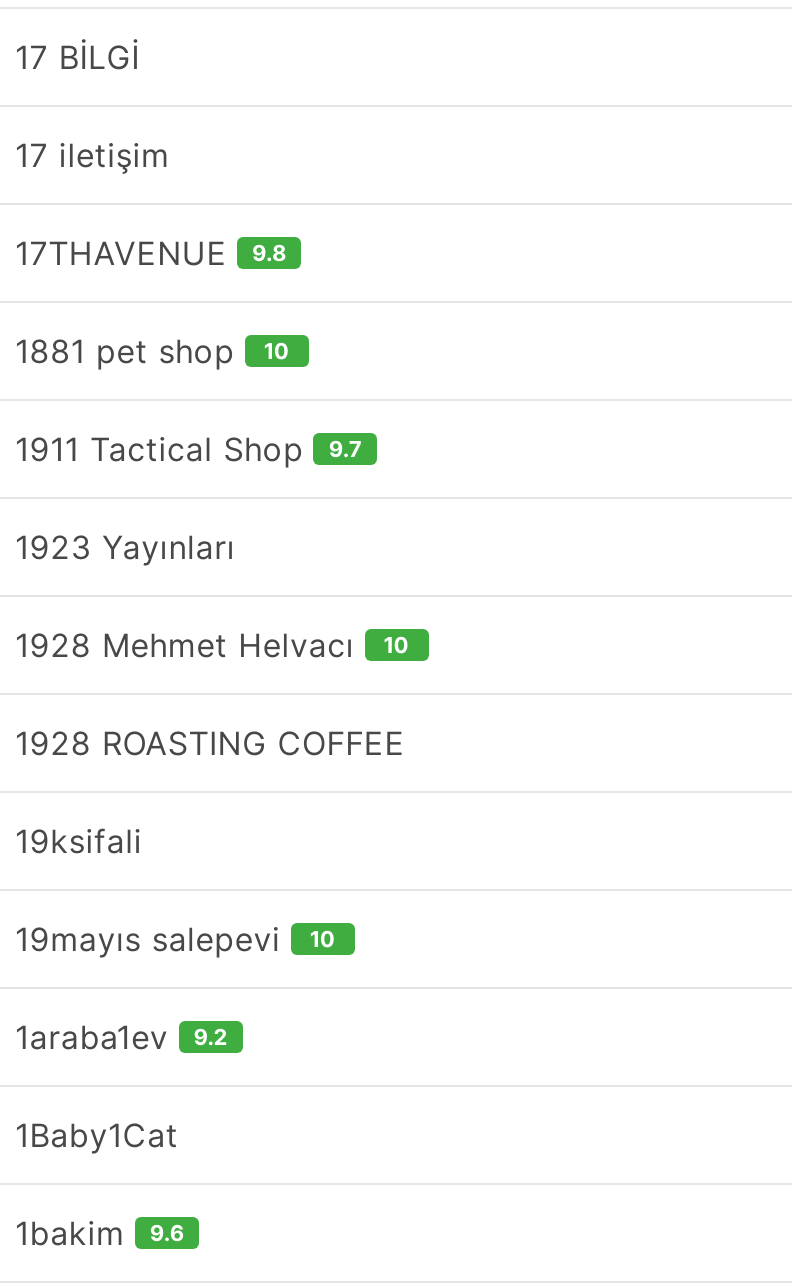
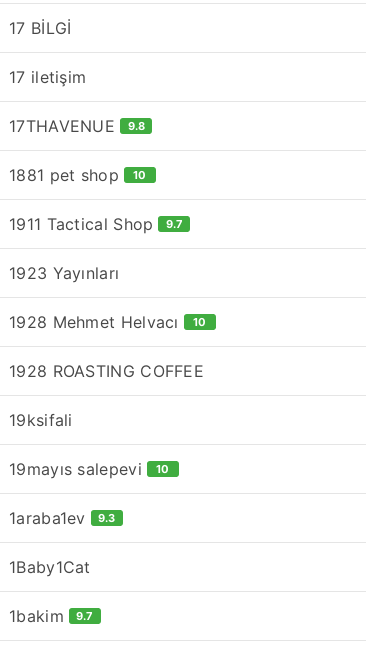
- 9.2
+ 9.3

- 1bakim 9.6
+ 1bakim 9.7
